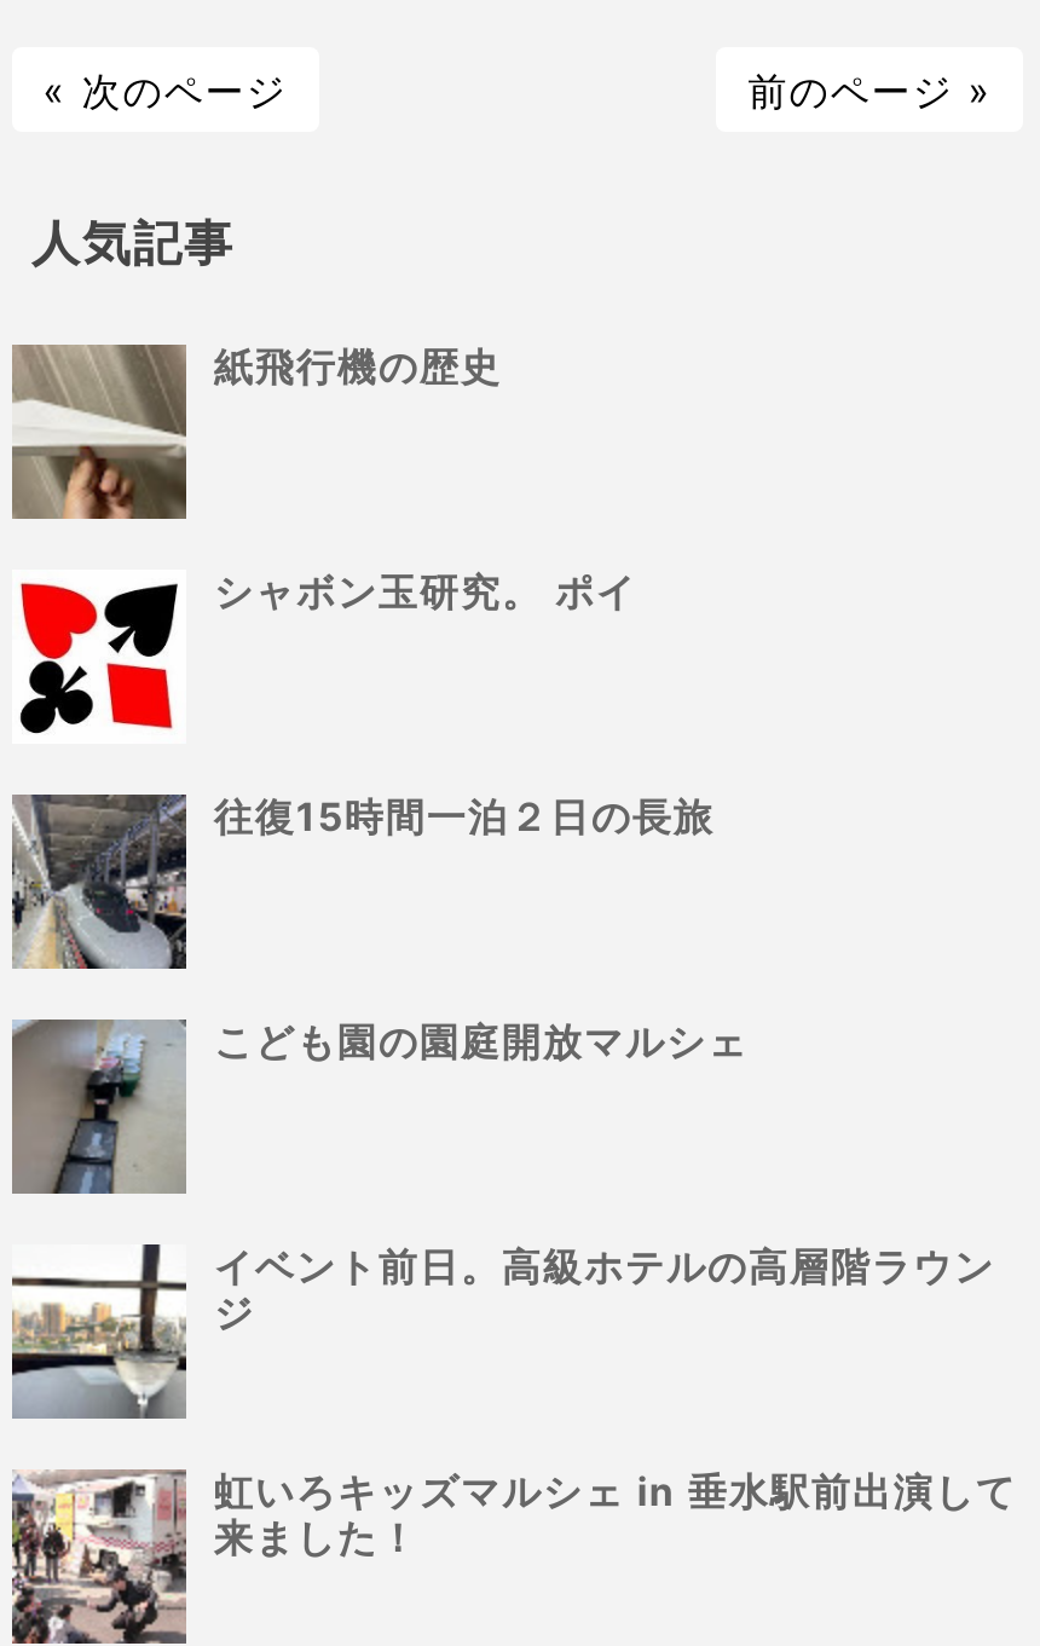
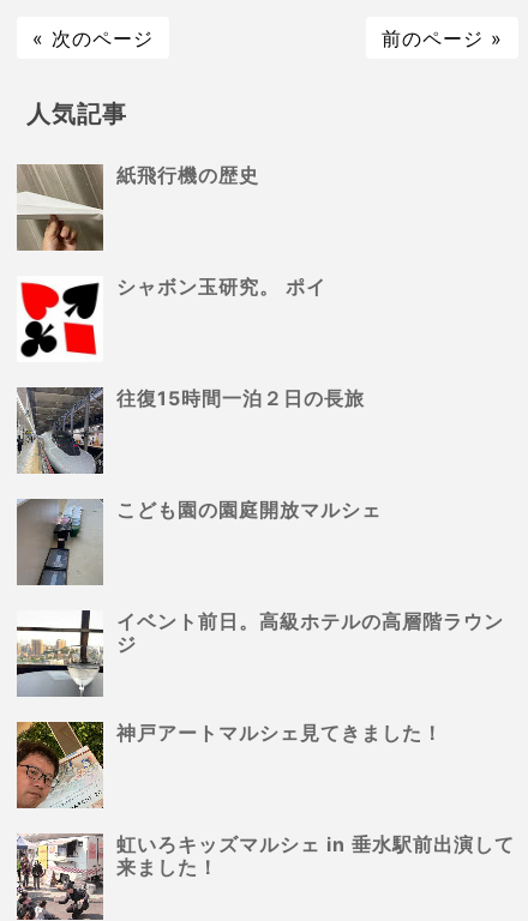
+ [image]
+ 神戸アートマルシェ見てきました！
